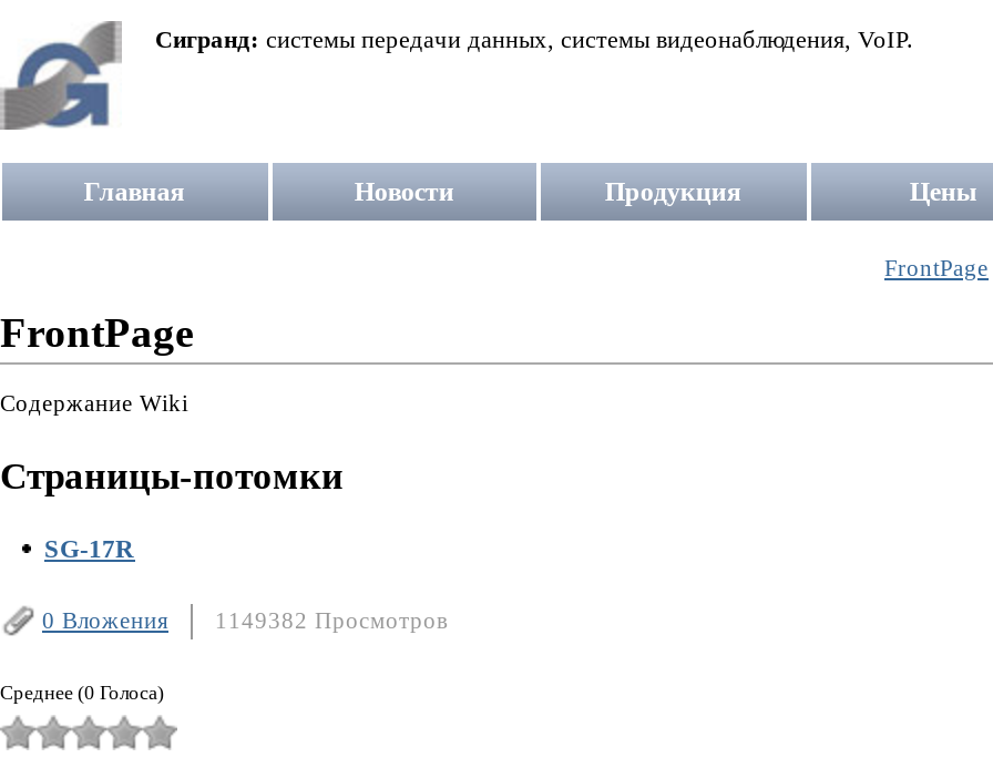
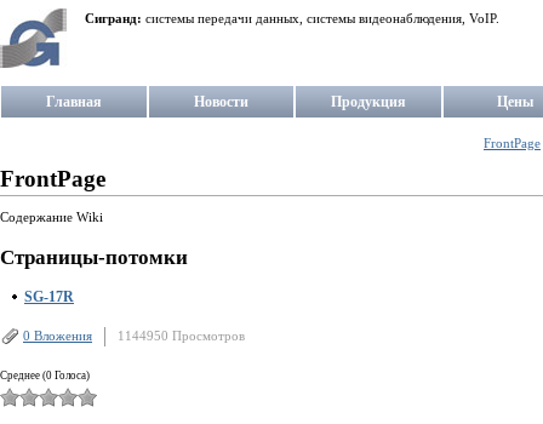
- 0 Вложения 1149382 Просмотров
+ 0 Вложения 1144950 Просмотров
